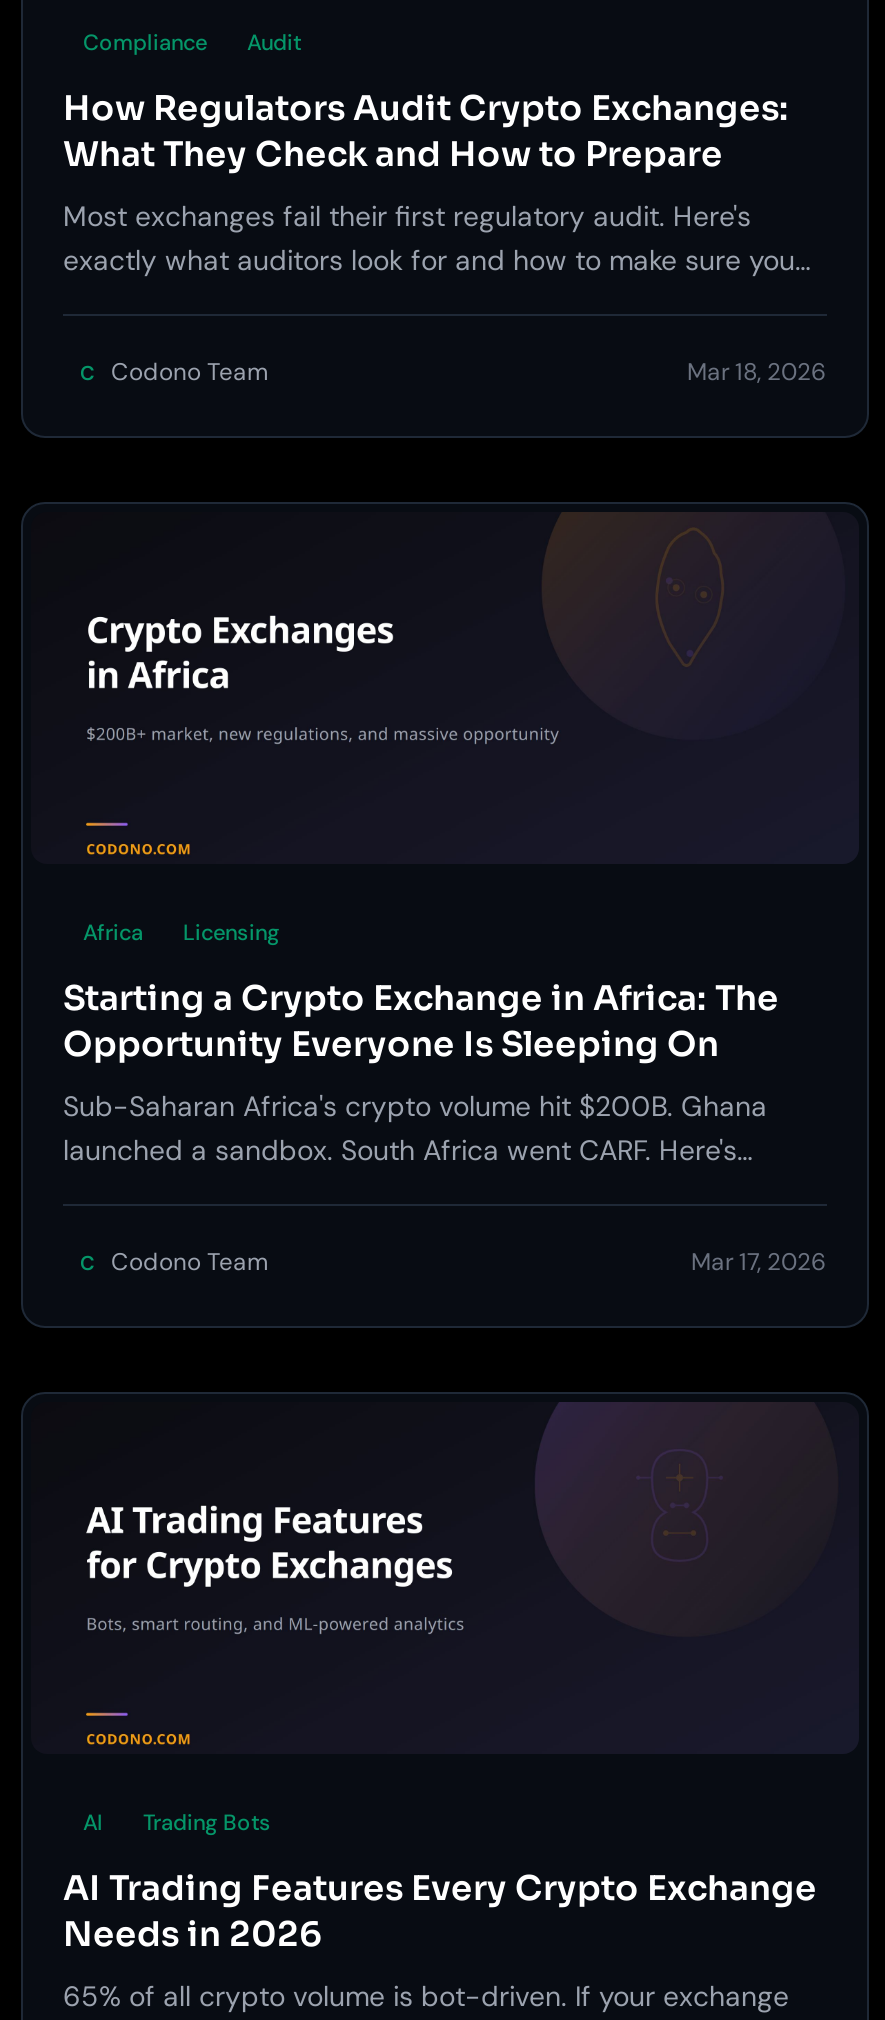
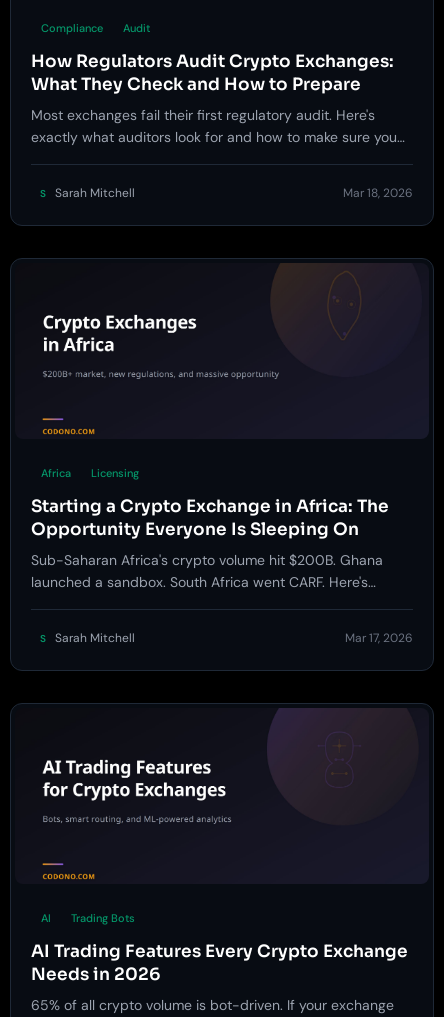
- C
- Codono Team
+ S
+ Sarah Mitchell

- C
- Codono Team
+ S
+ Sarah Mitchell
